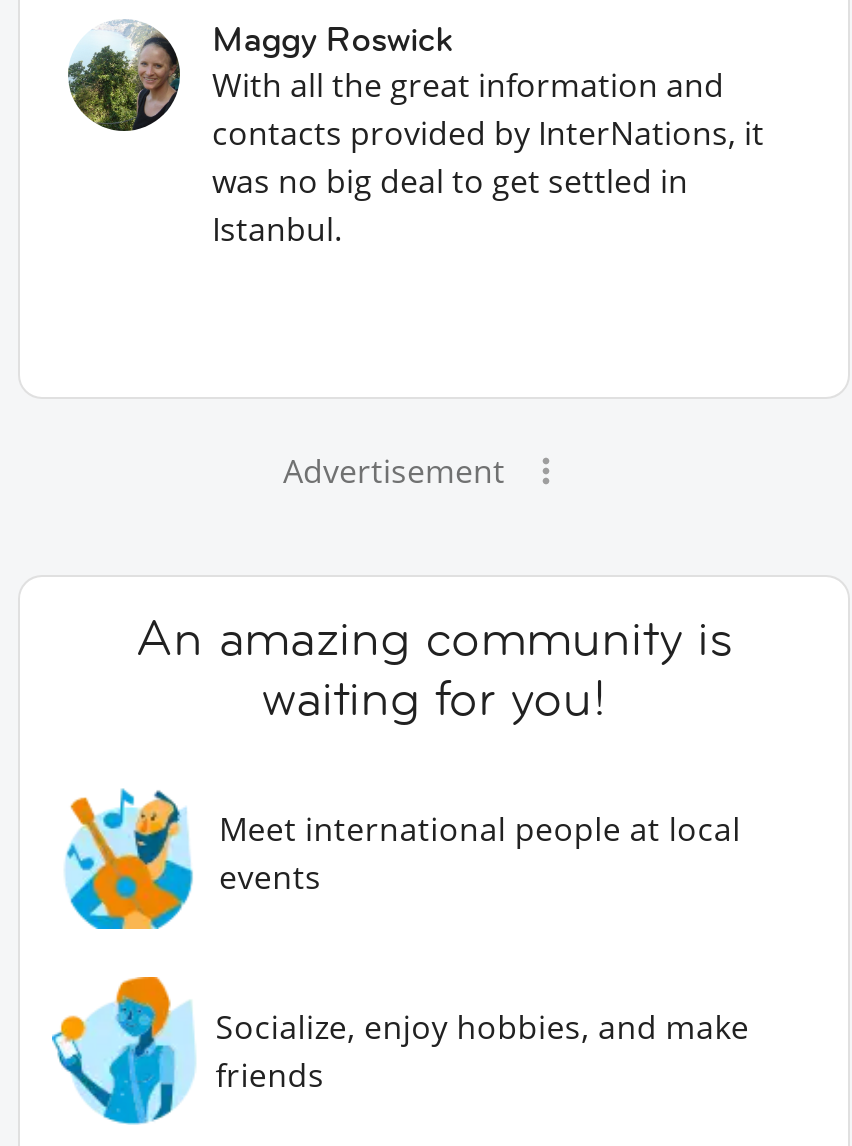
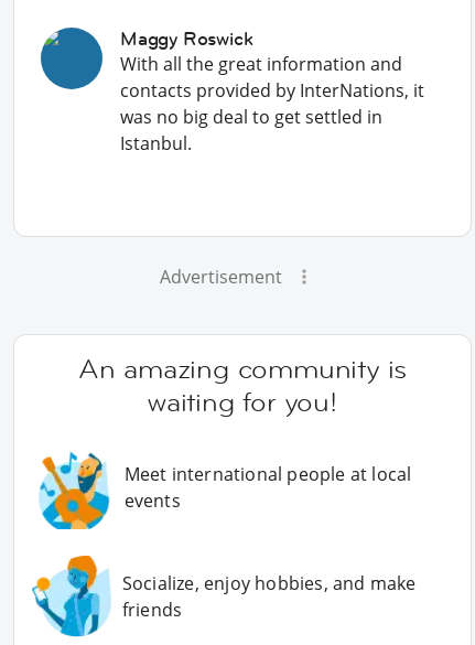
- [image]
+ [image]
